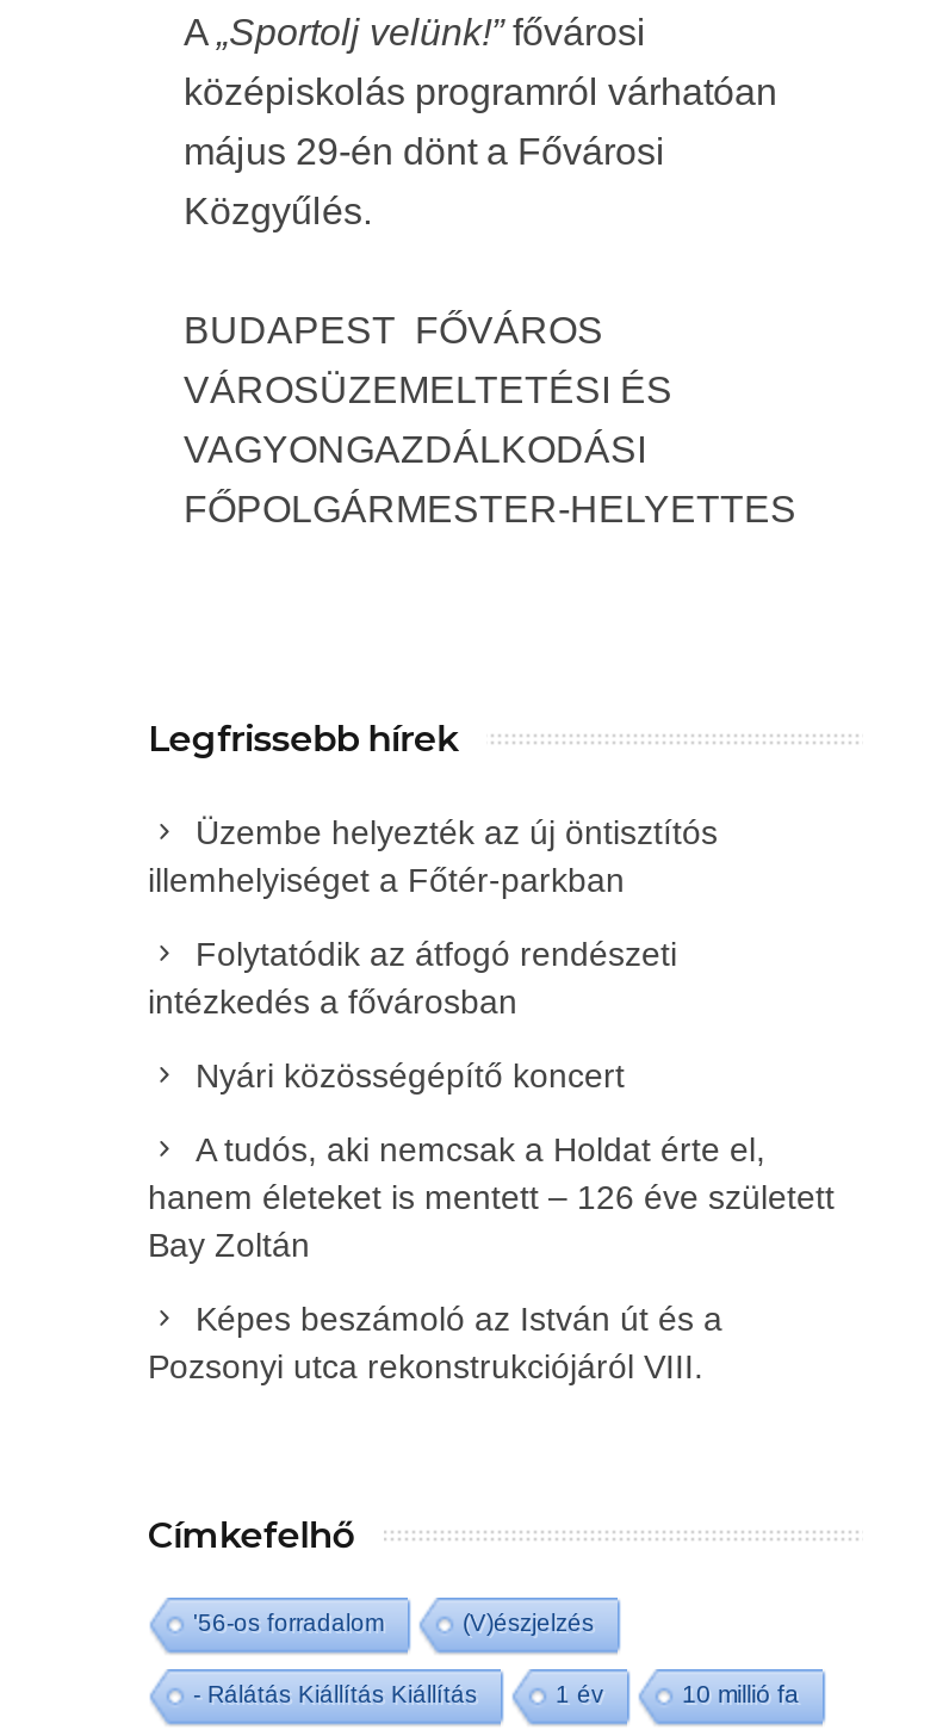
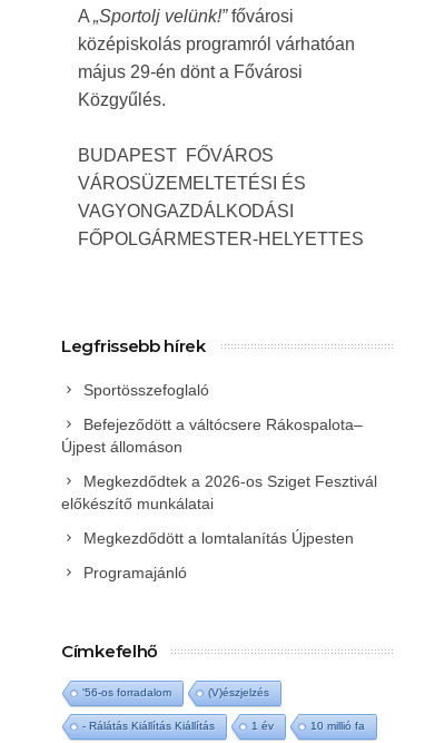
- Üzembe helyezték az új öntisztítós
- illemhelyiséget a Főtér-parkban
+ Sportösszefoglaló

- Folytatódik az átfogó rendészeti
- intézkedés a fővárosban
+ Befejeződött a váltócsere Rákospalota–
+ Újpest állomáson

- Nyári közösségépítő koncert
+ Megkezdődtek a 2026-os Sziget Fesztivál
+ előkészítő munkálatai

- A tudós, aki nemcsak a Holdat érte el,
- hanem életeket is mentett – 126 éve született
- Bay Zoltán
+ Megkezdődött a lomtalanítás Újpesten

- Képes beszámoló az István út és a
- Pozsonyi utca rekonstrukciójáról VIII.
+ Programajánló
